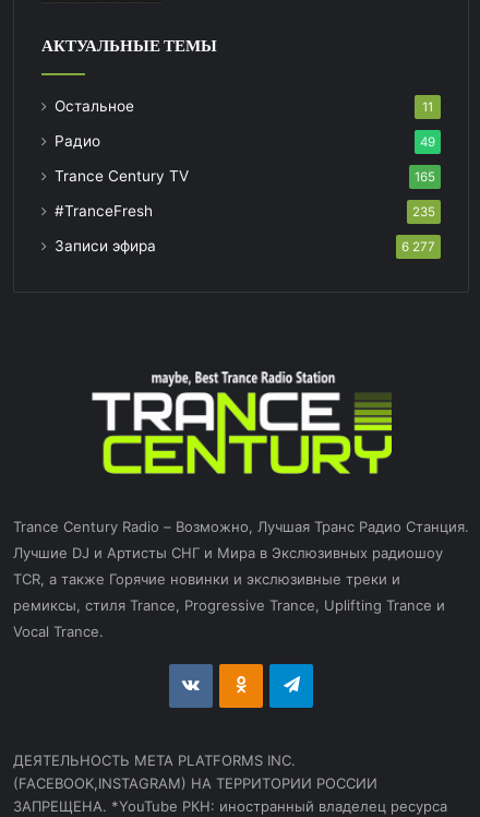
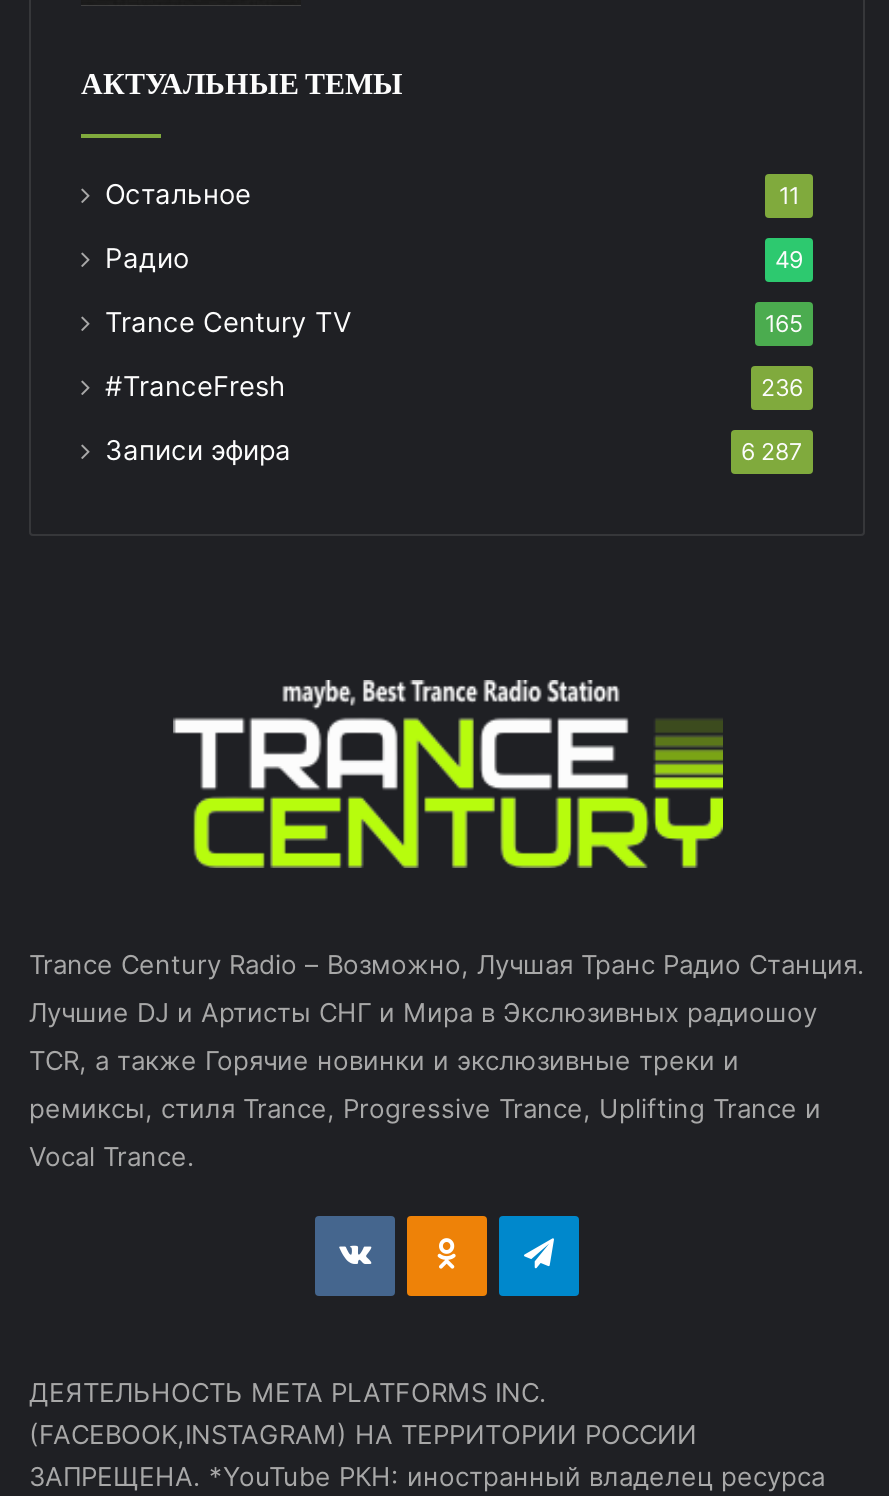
- 235
+ 236

- 6 277
+ 6 287
